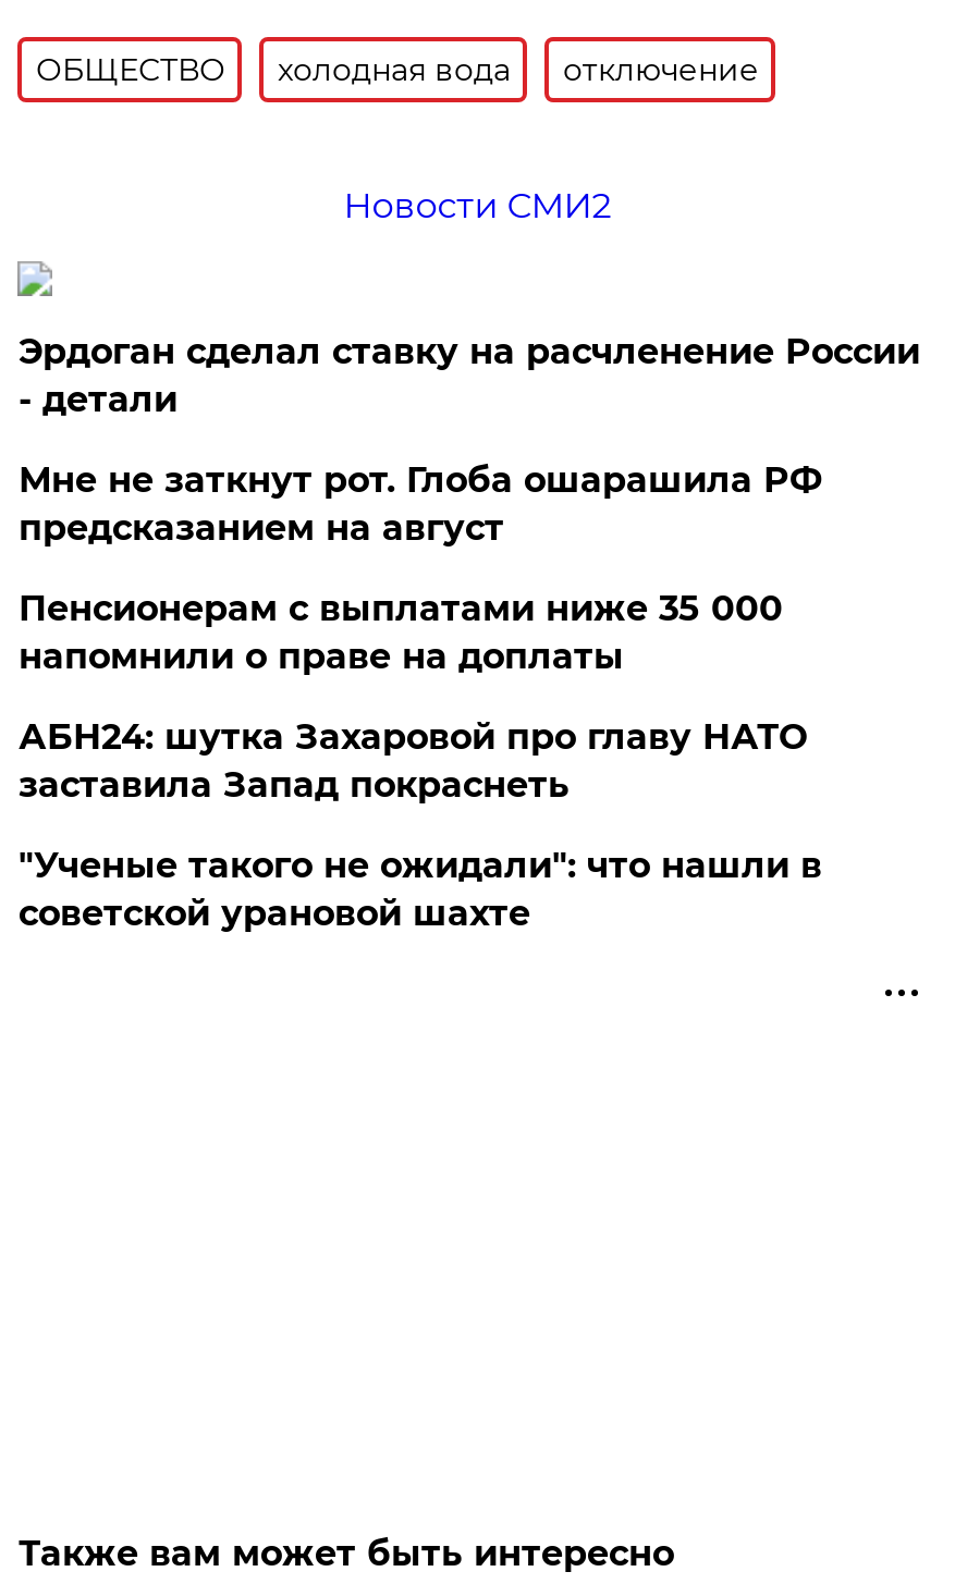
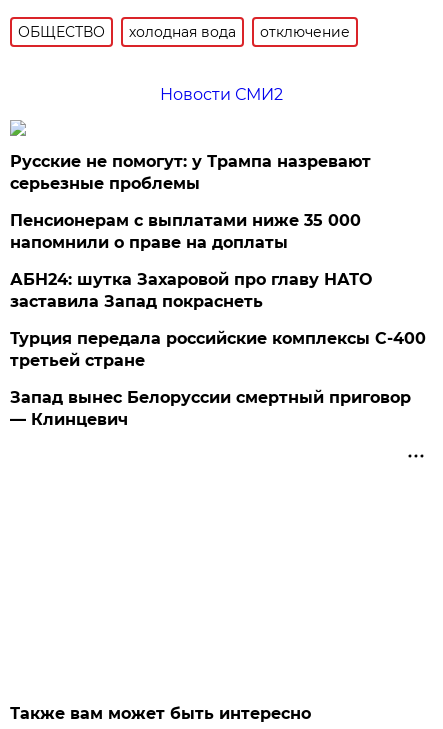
- Эрдоган сделал ставку на расчленение России
- - детали
- Мне не заткнут рот. Глоба ошарашила РФ
- предсказанием на август
+ Русские не помогут: у Трампа назревают
+ серьезные проблемы

moved up: Пенсионерам с выплатами ниже 35 000 | напомнили о праве на доплаты | АБН24: шутка Захаровой про главу НАТО | заставила Запад покраснеть

- "Ученые такого не ожидали": что нашли в
- советской урановой шахте
+ Турция передала российские комплексы С-400
+ третьей стране
+ Запад вынес Белоруссии смертный приговор
+ — Клинцевич
